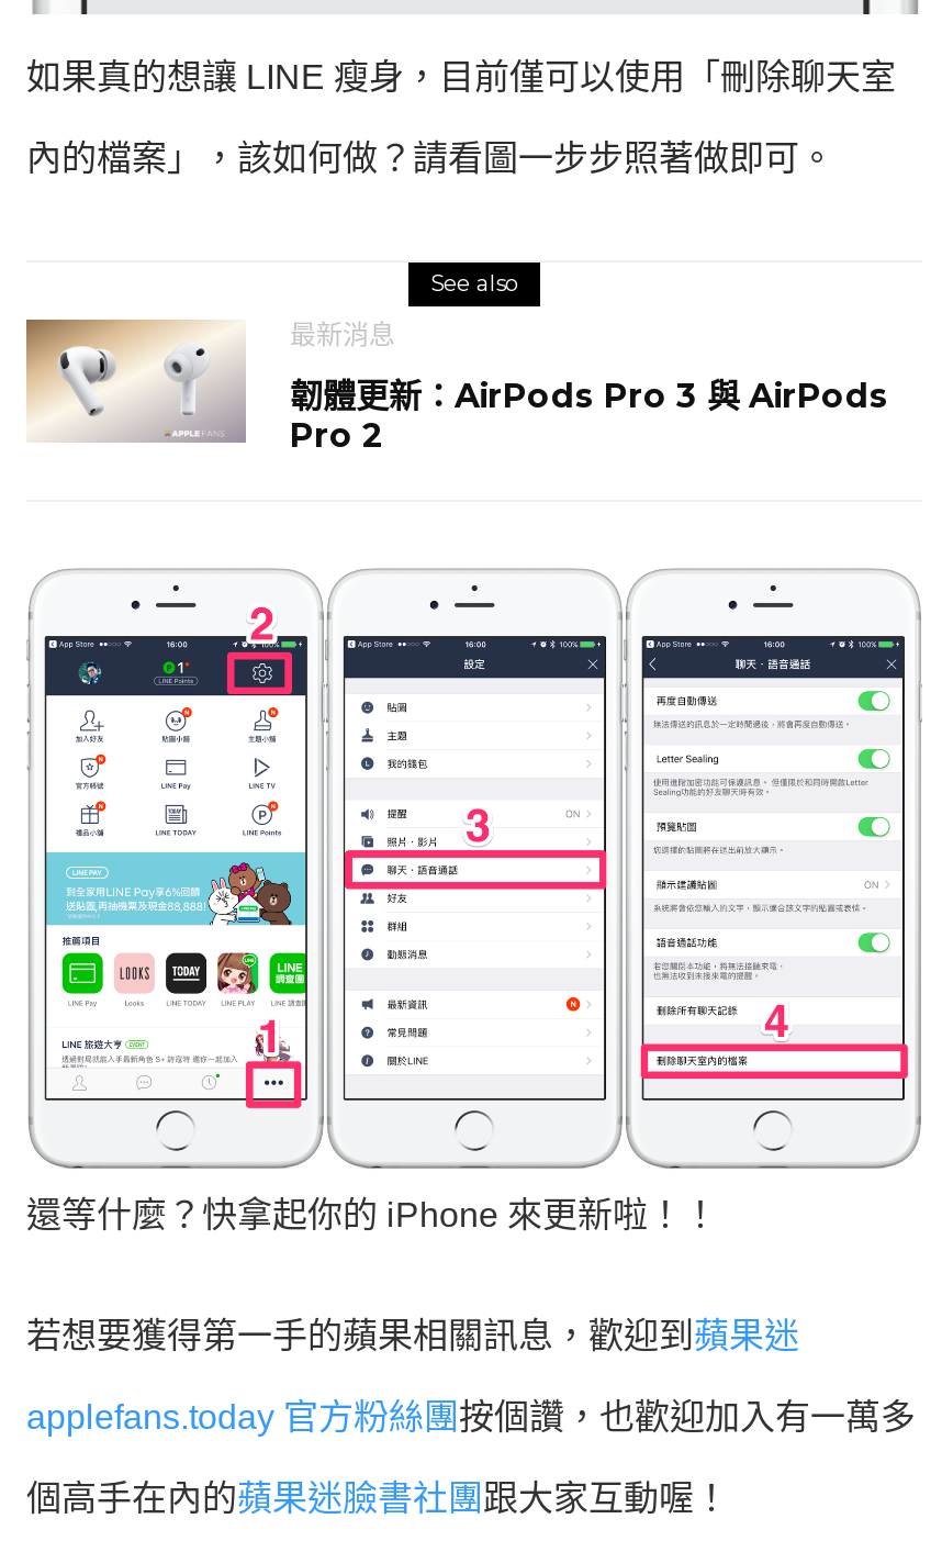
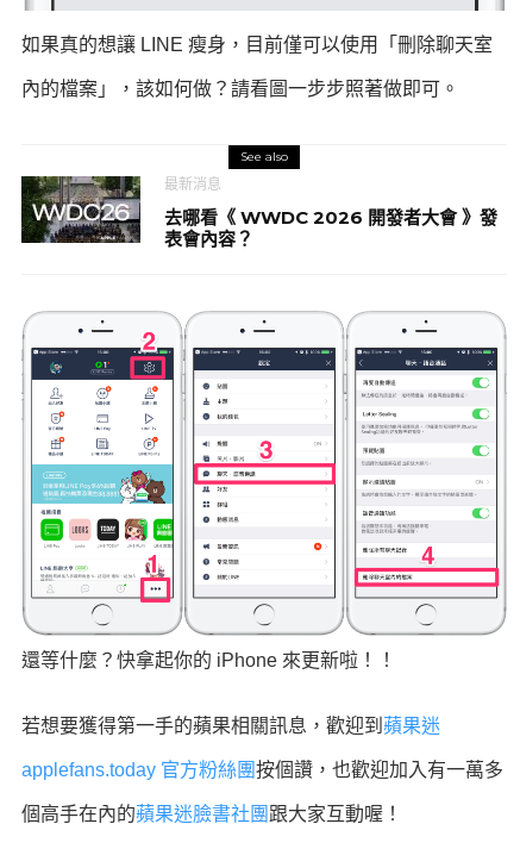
- [image]
- 韌體更新：AirPods Pro 3 與 AirPods
- Pro 2
+ [image]
+ 去哪看《 WWDC 2026 開發者大會 》發
+ 表會內容？
